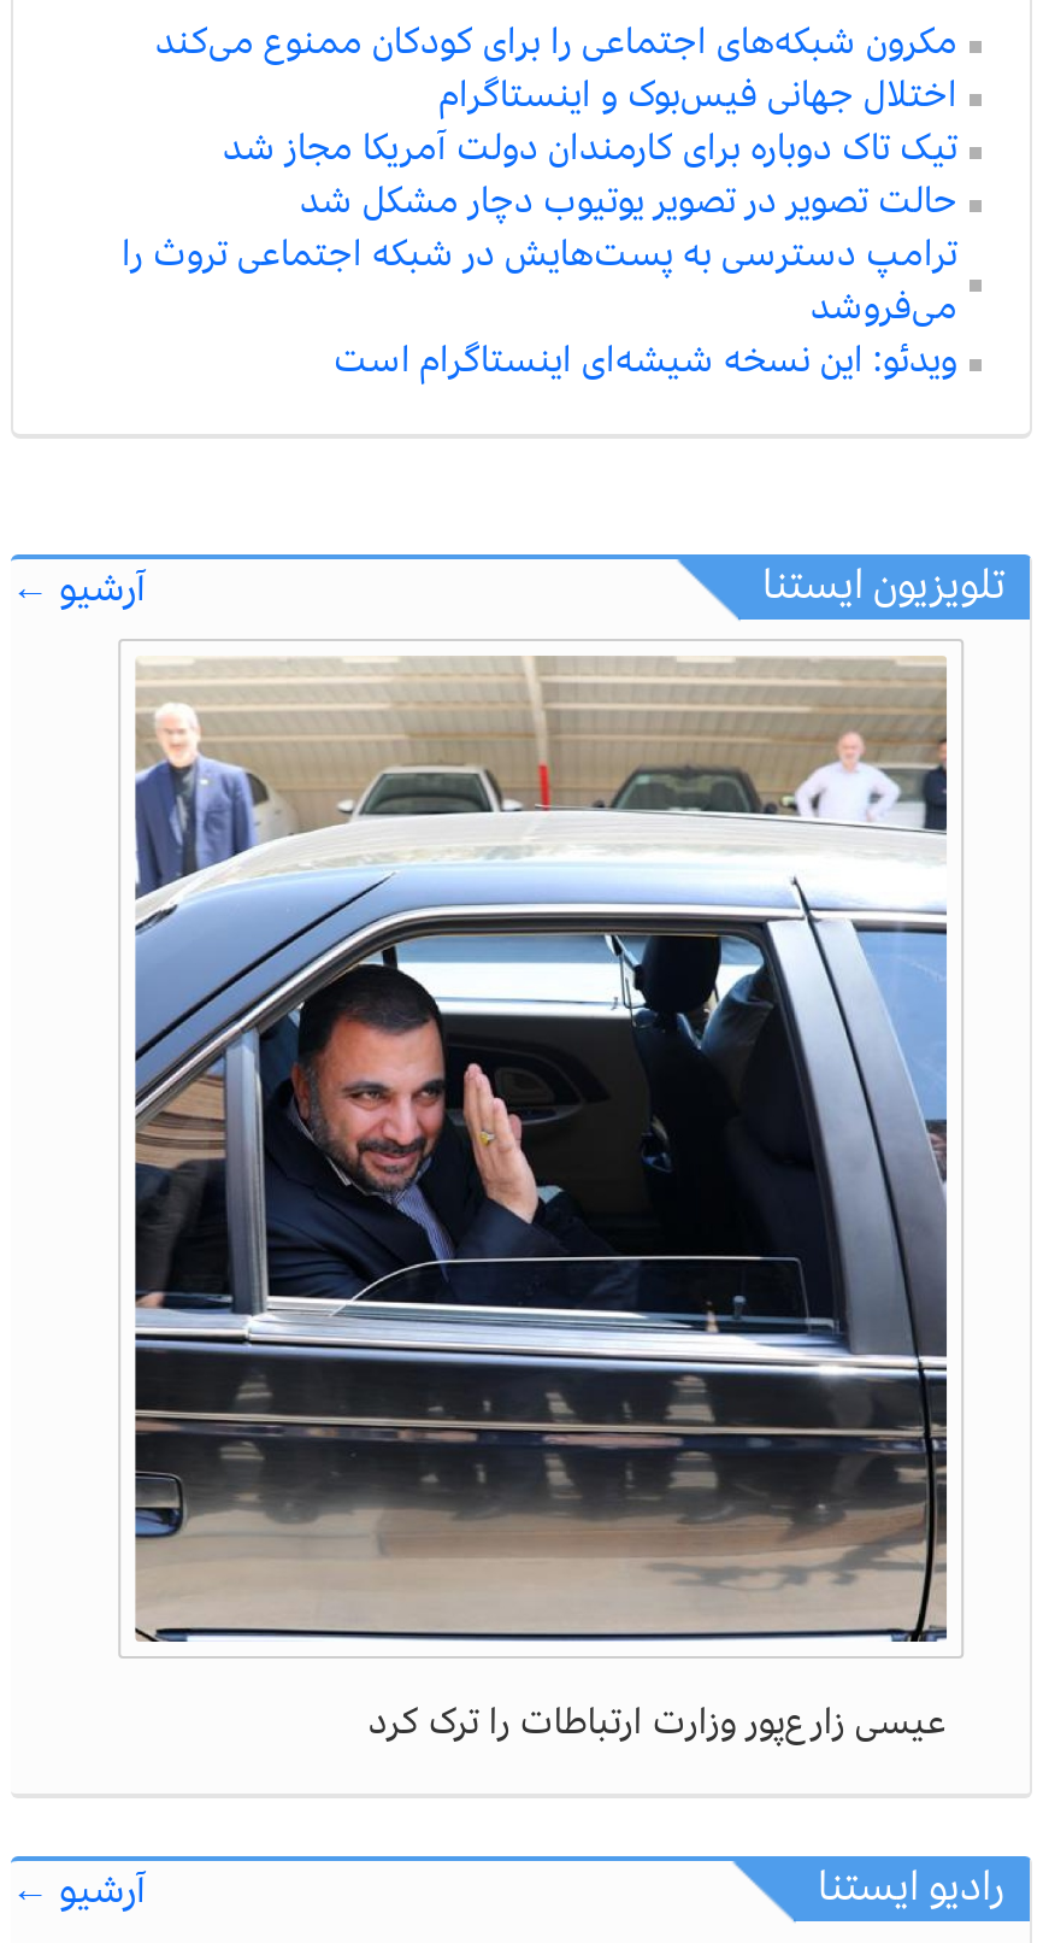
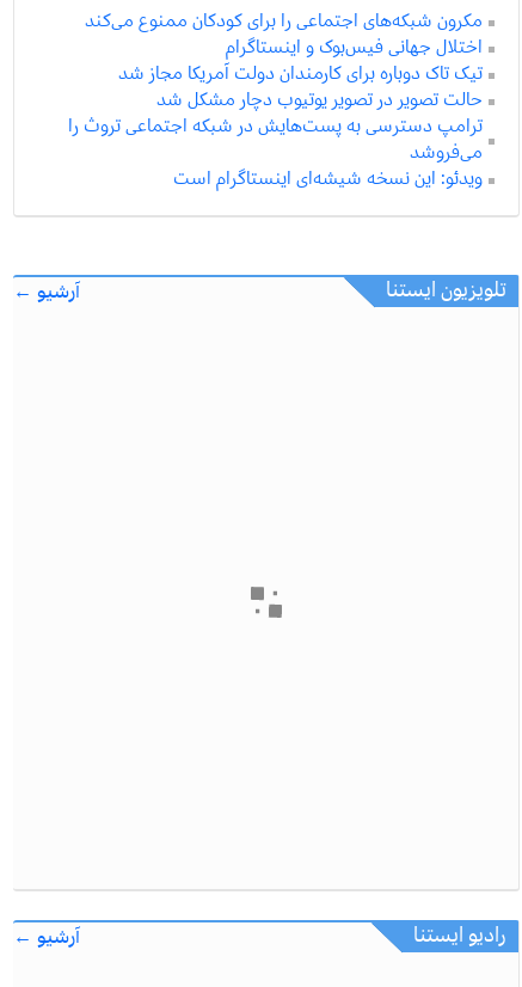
- [image]
- عیسی زارع‌پور وزارت ارتباطات را ترک کرد
